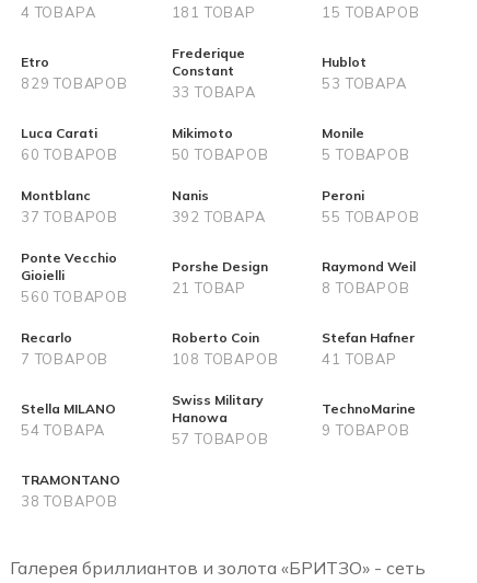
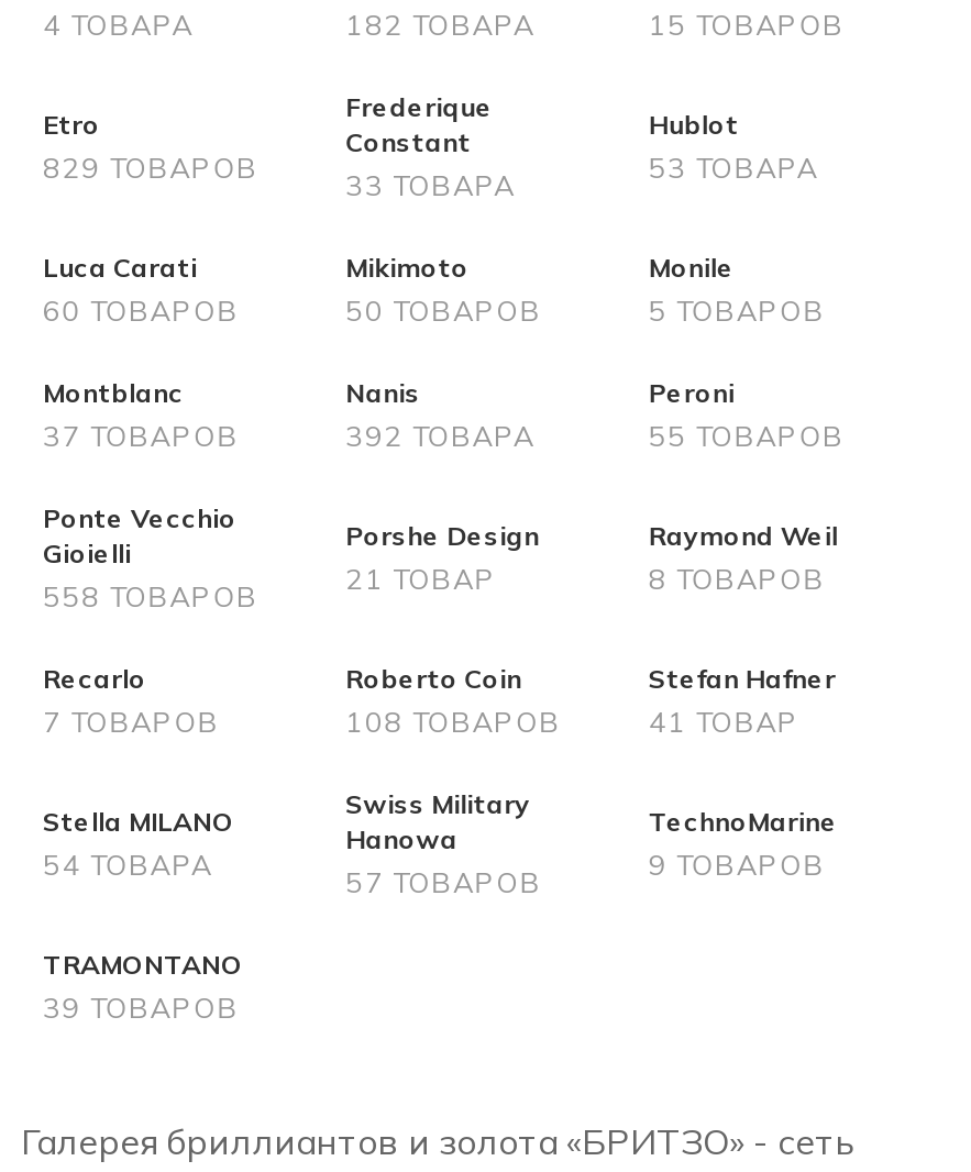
- 181 ТОВАР
+ 182 ТОВАРА

- 560 ТОВАРОВ
+ 558 ТОВАРОВ

- 38 ТОВАРОВ
+ 39 ТОВАРОВ
